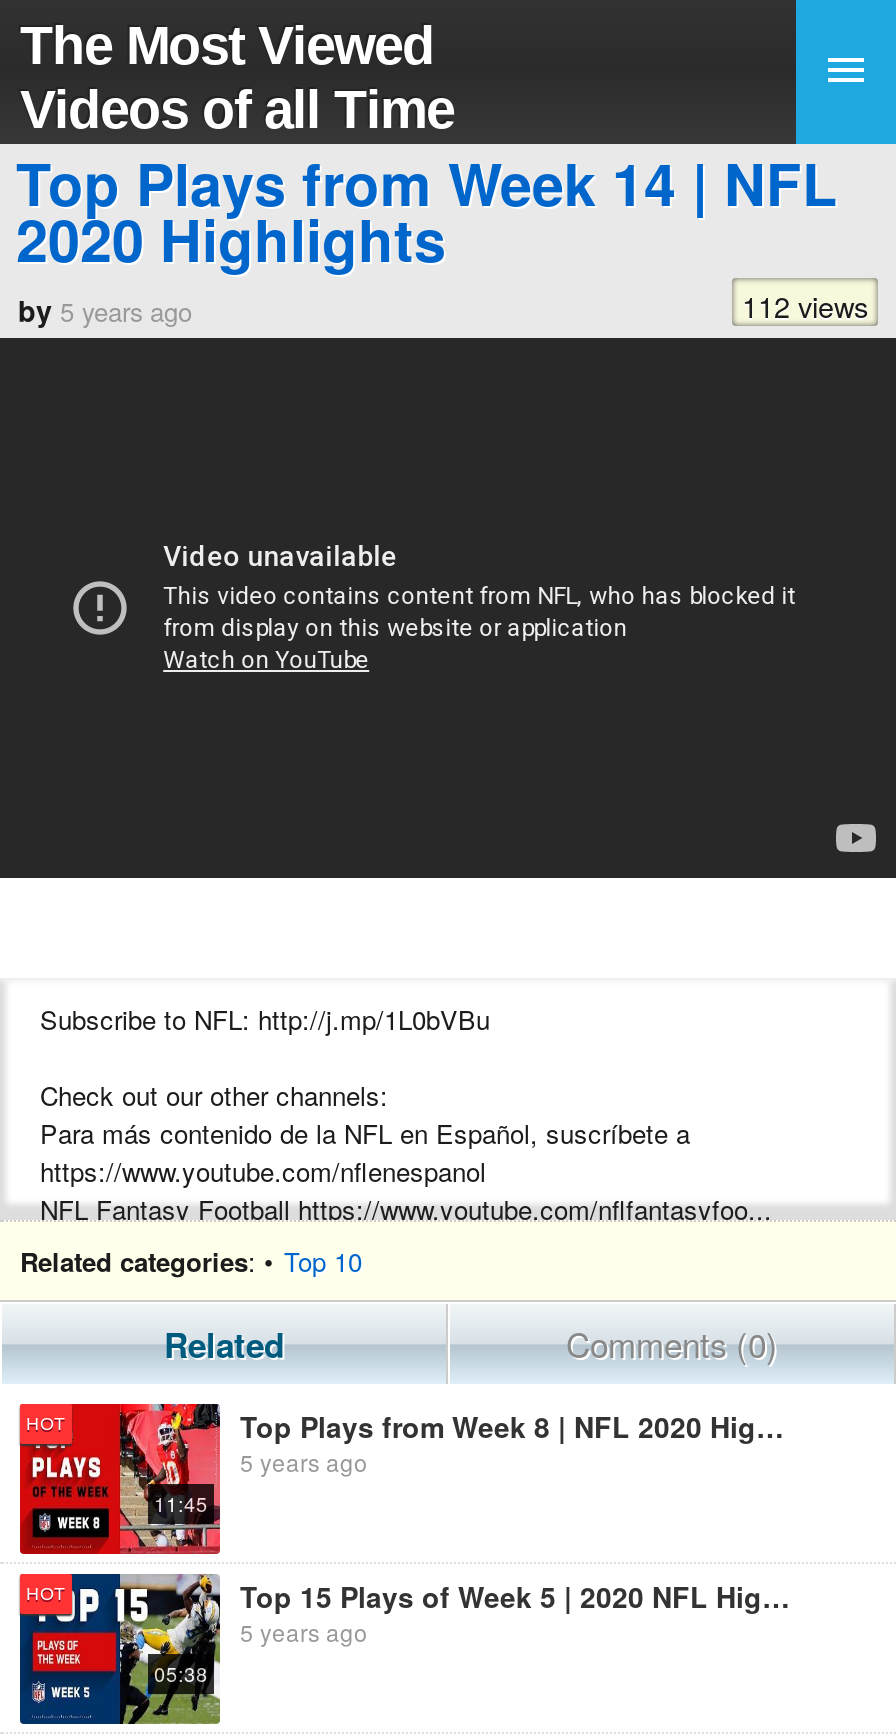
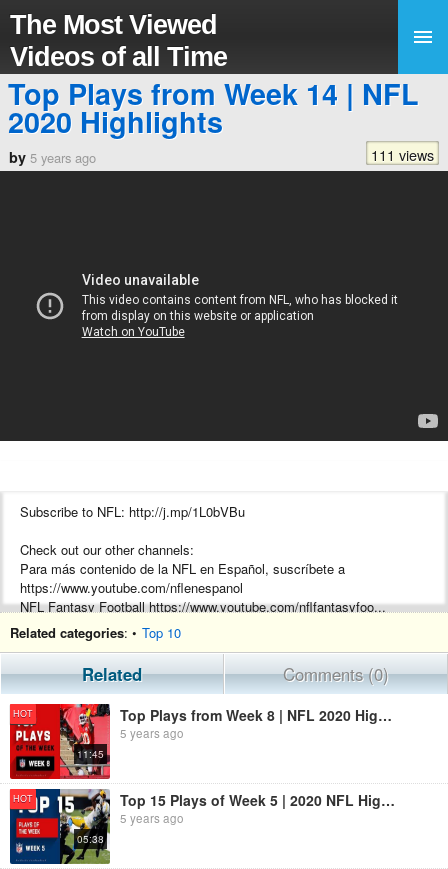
- 112 views
+ 111 views
